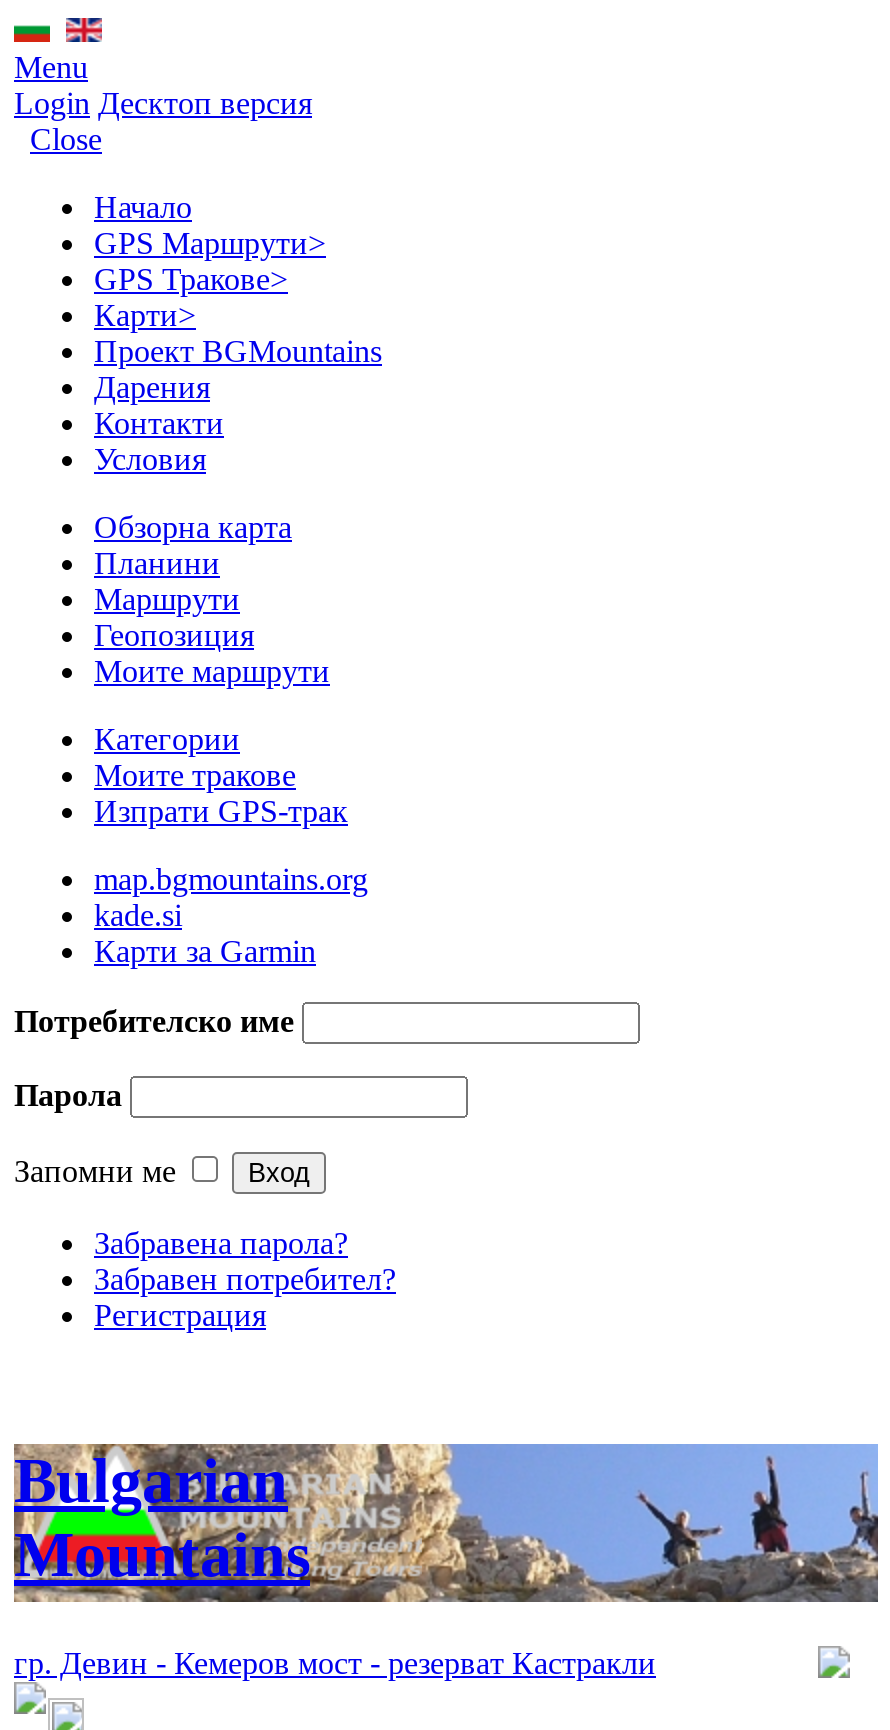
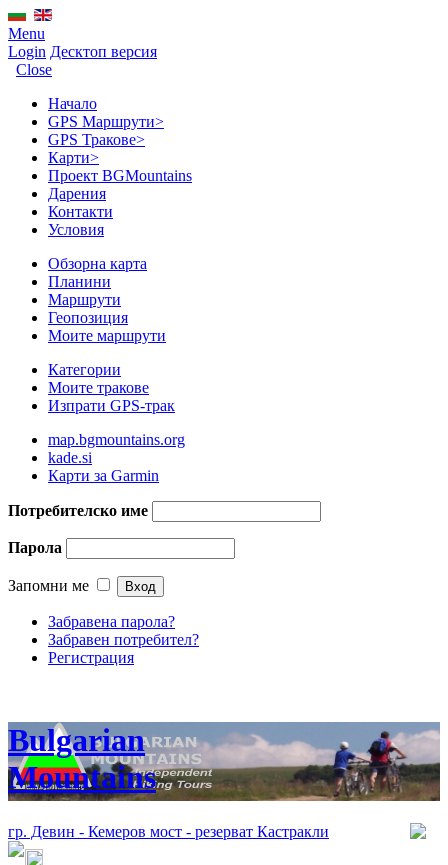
- [image]
+ [image]
